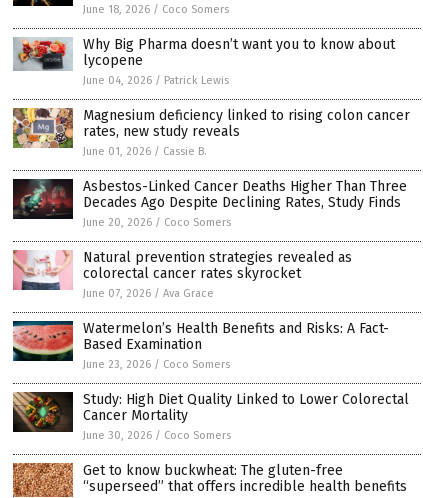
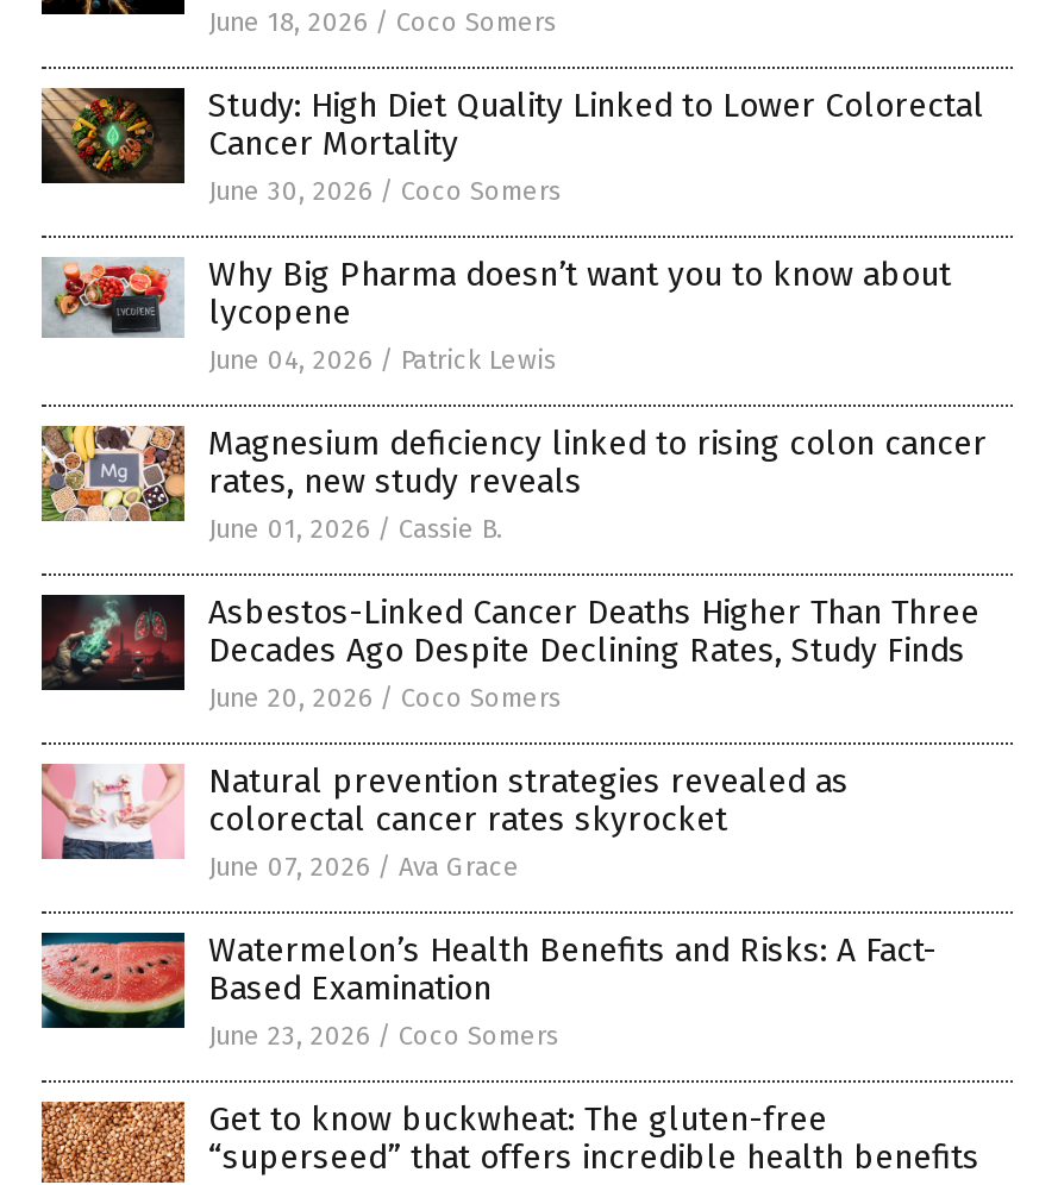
moved down: [image] | Why Big Pharma doesn’t want you to know about | lycopene | ... | Based Examination | June 23, 2026 / Coco Somers

moved up: [image] | Study: High Diet Quality Linked to Lower Colorectal | Cancer Mortality | June 30, 2026 / Coco Somers
